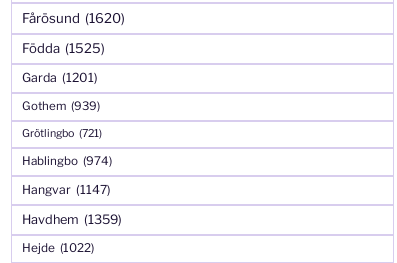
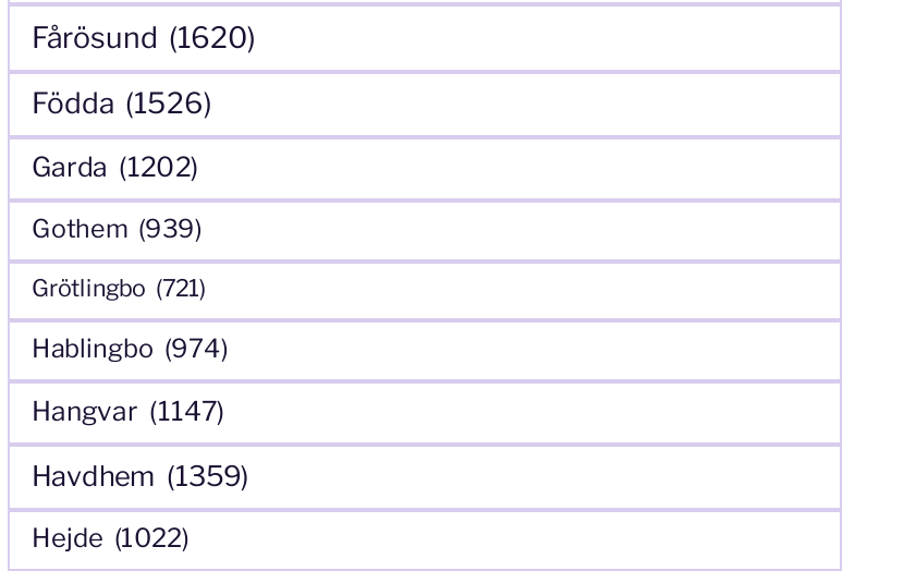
- Födda (1525)
+ Födda (1526)

- Garda (1201)
+ Garda (1202)
